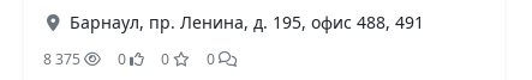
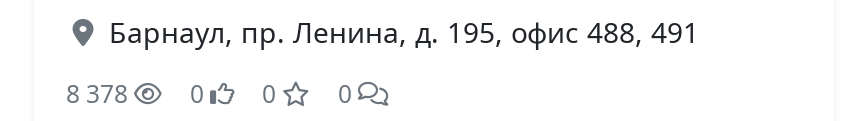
- 8 375
+ 8 378
